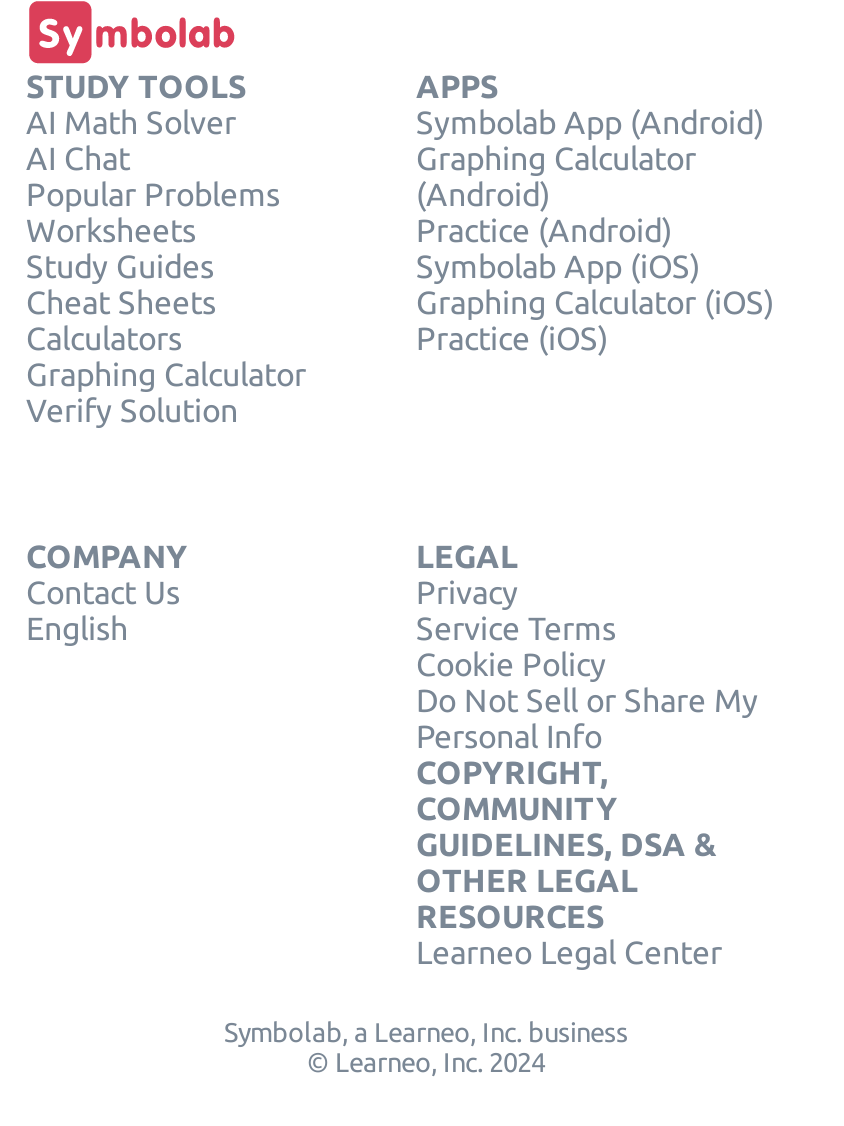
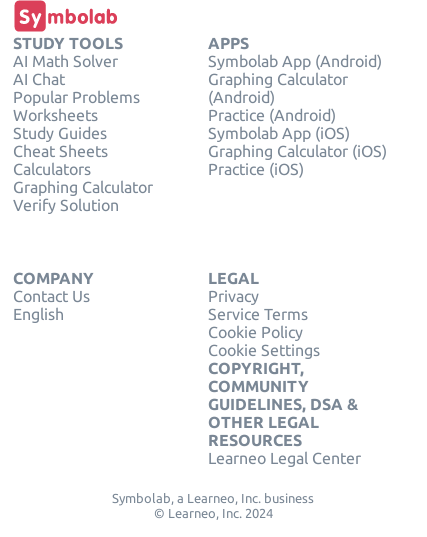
- Do Not Sell or Share My
- Personal Info
+ Cookie Settings
